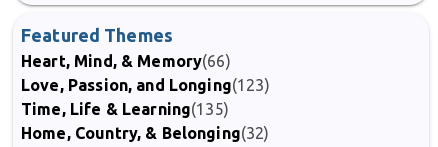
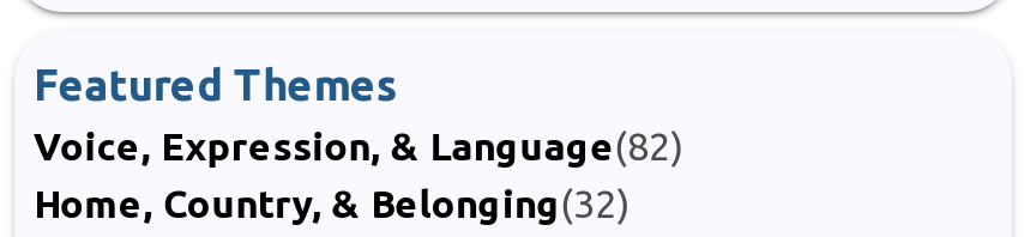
- Heart, Mind, & Memory(66)
- Love, Passion, and Longing(123)
- Time, Life & Learning(135)
+ Voice, Expression, & Language(82)
